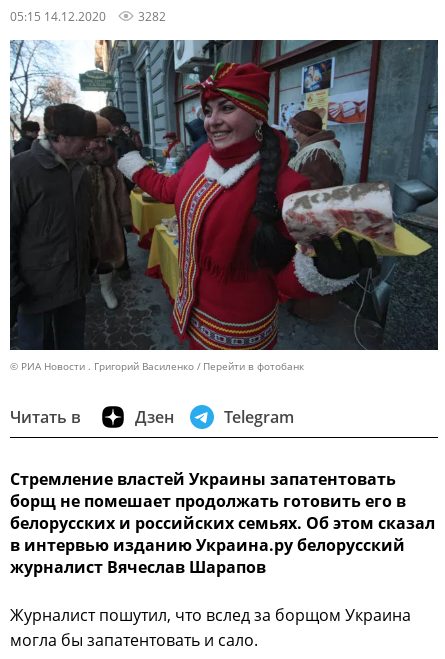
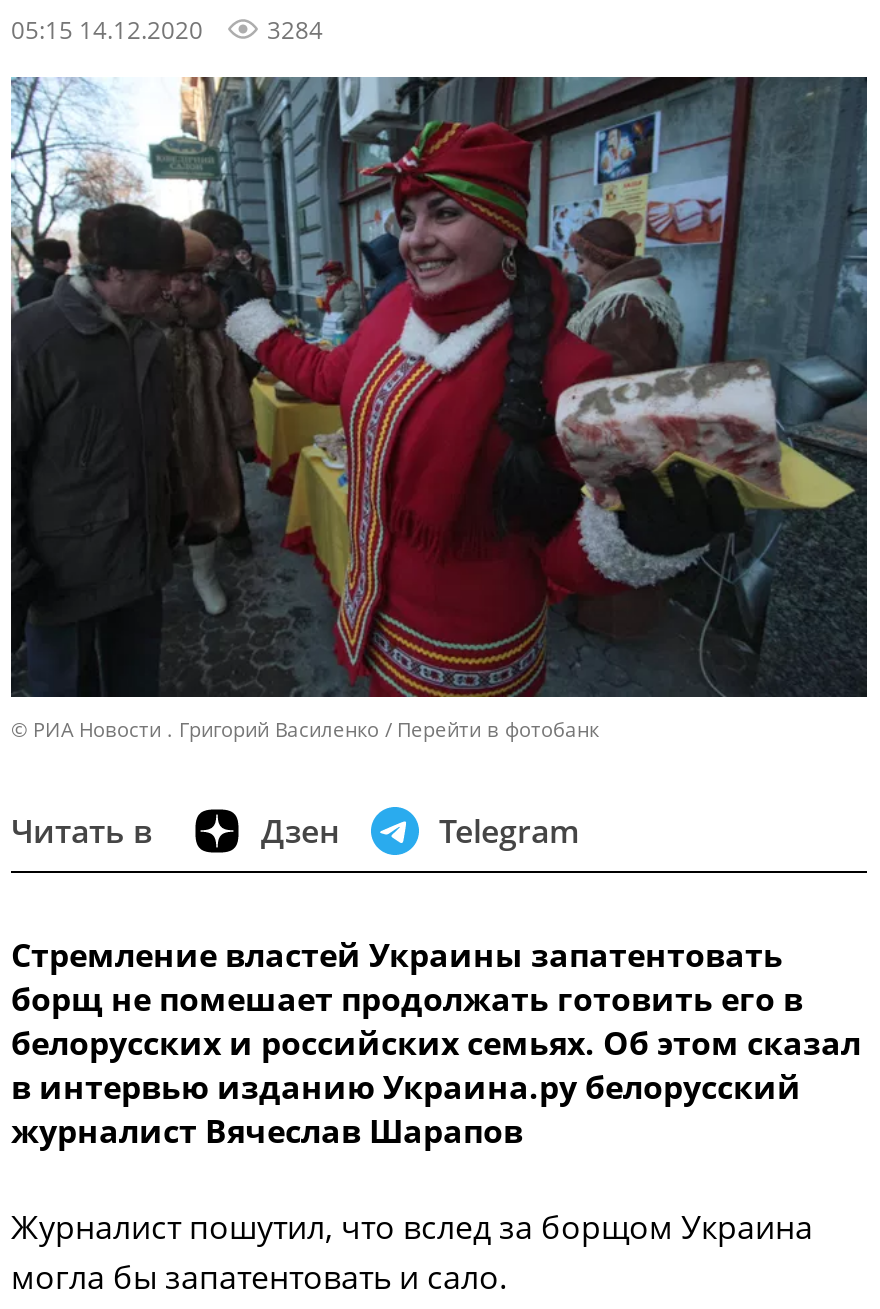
- 05:15 14.12.2020 3282
+ 05:15 14.12.2020 3284
